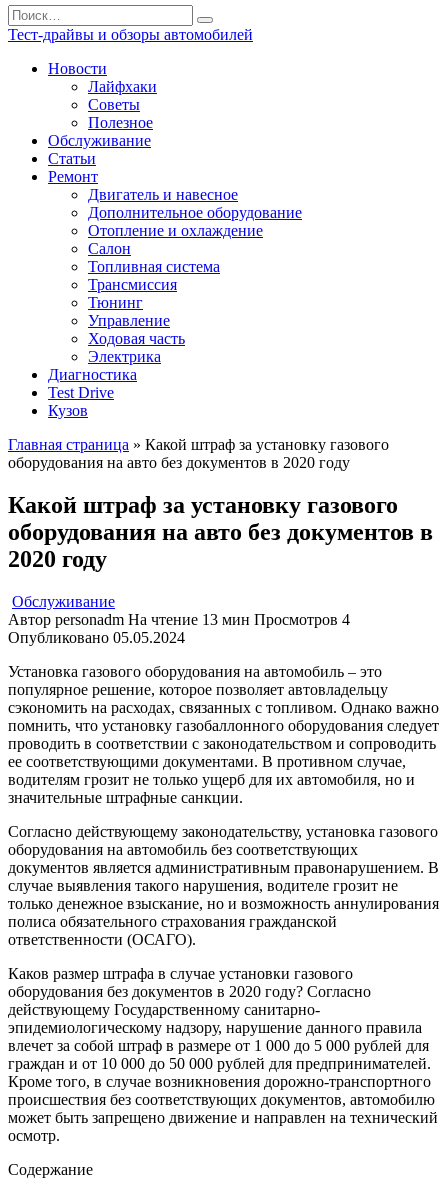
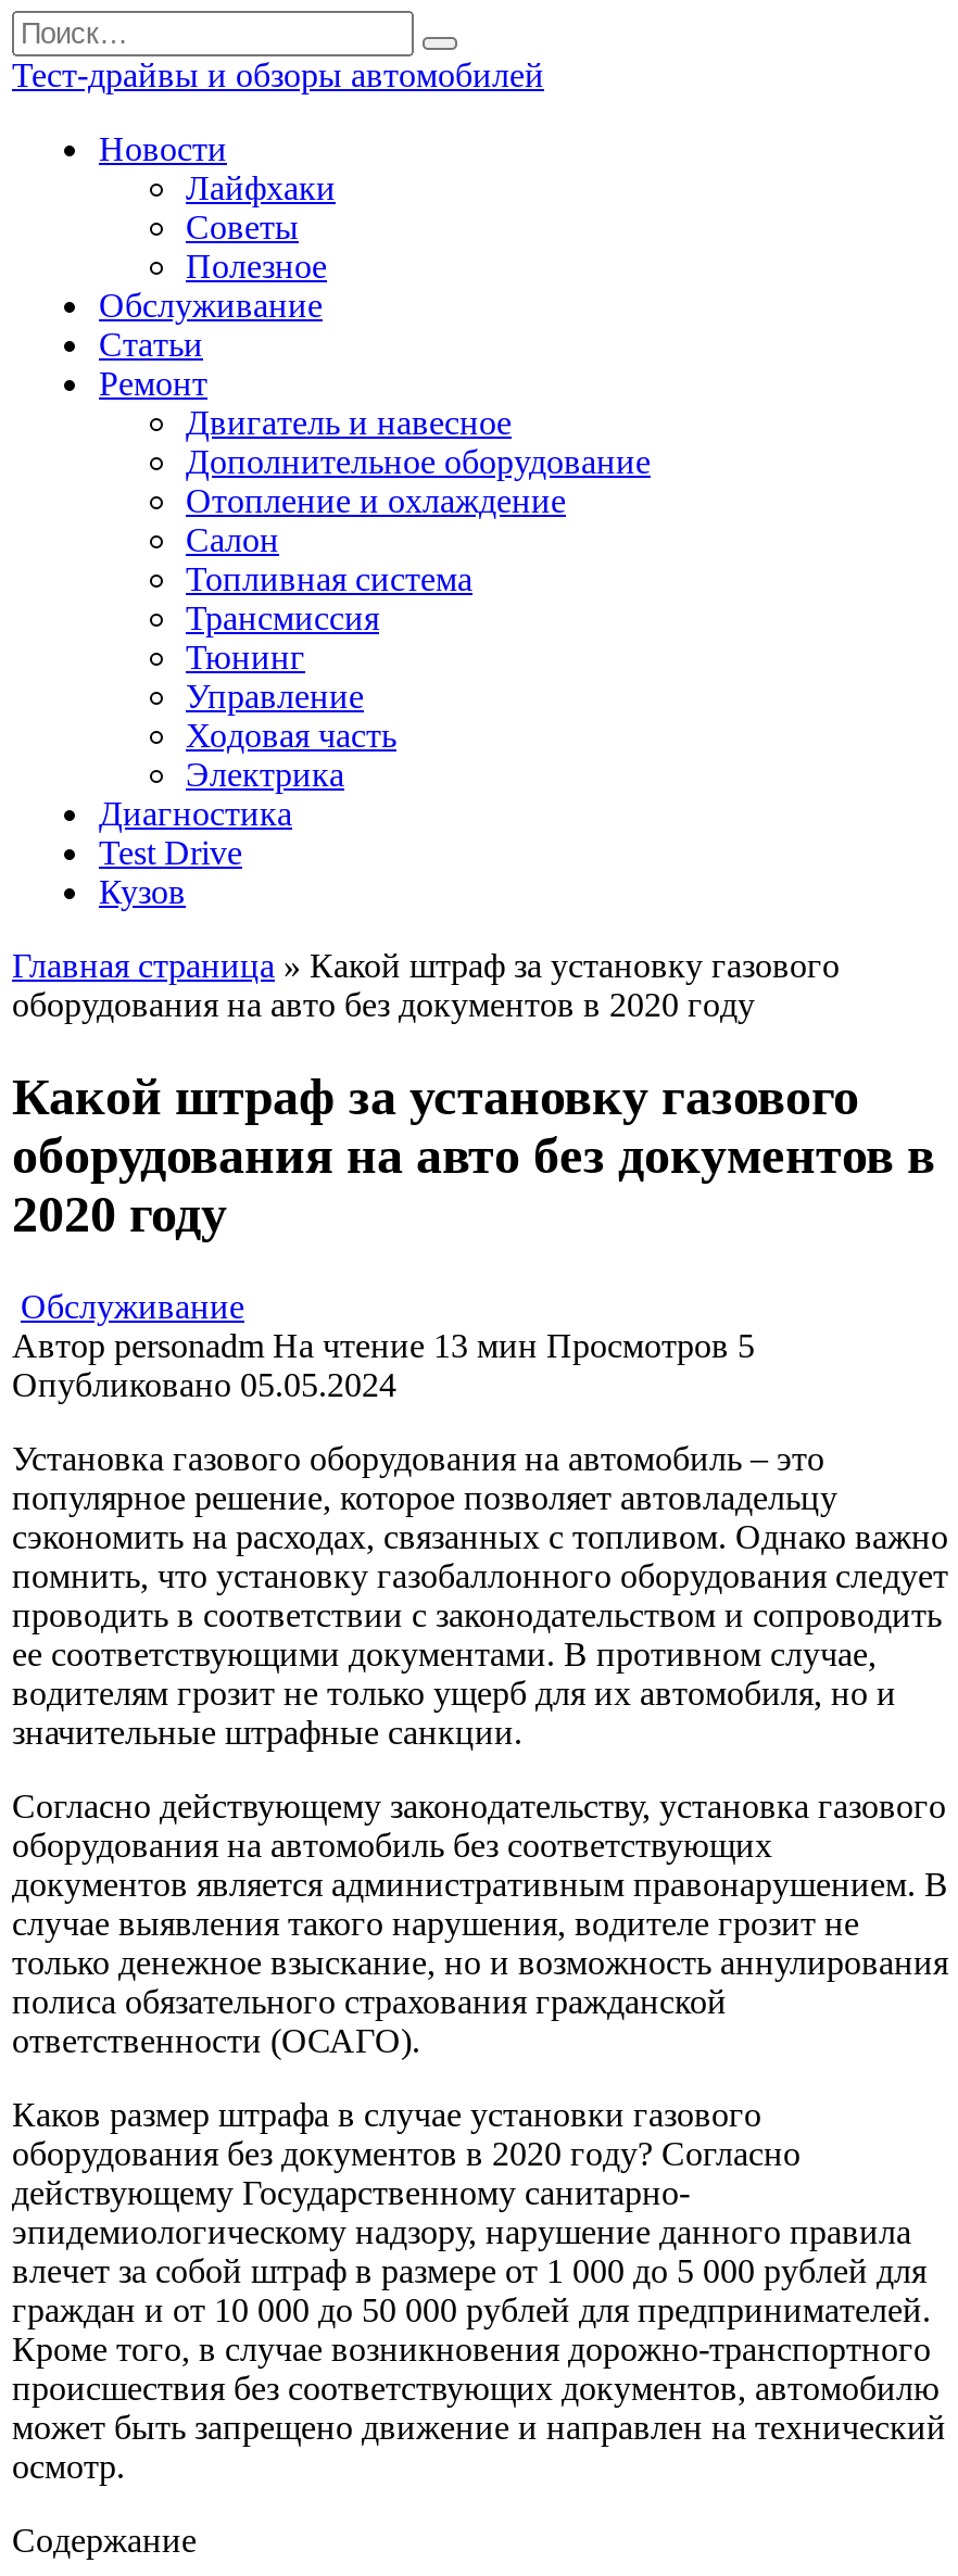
- Автор personadm На чтение 13 мин Просмотров 4
+ Автор personadm На чтение 13 мин Просмотров 5
